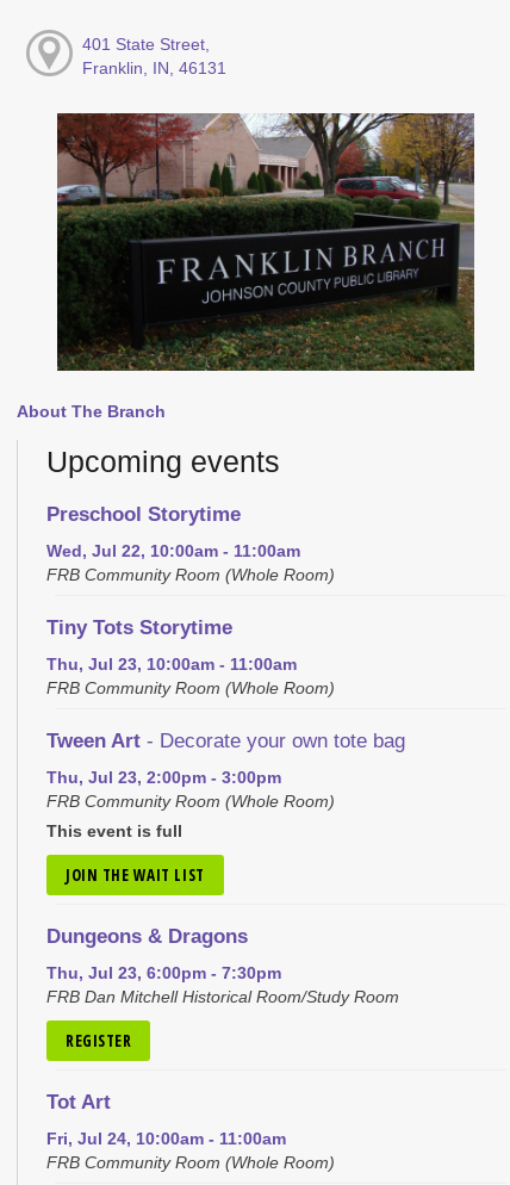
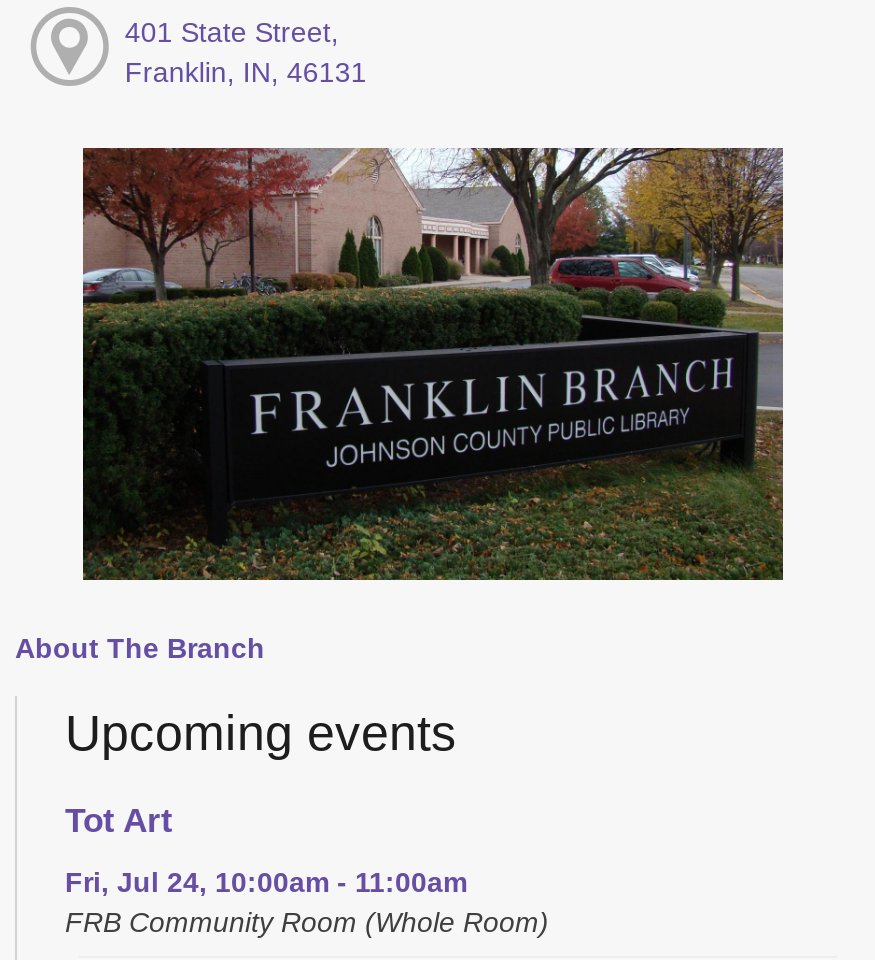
- Preschool Storytime
- Wed, Jul 22, 10:00am - 11:00am
- FRB Community Room (Whole Room)
- Tiny Tots Storytime
- Thu, Jul 23, 10:00am - 11:00am
- FRB Community Room (Whole Room)
- Tween Art - Decorate your own tote bag
- Thu, Jul 23, 2:00pm - 3:00pm
- FRB Community Room (Whole Room)
- This event is full
- JOIN THE WAIT LIST
- Dungeons & Dragons
- Thu, Jul 23, 6:00pm - 7:30pm
- FRB Dan Mitchell Historical Room/Study Room
- REGISTER
